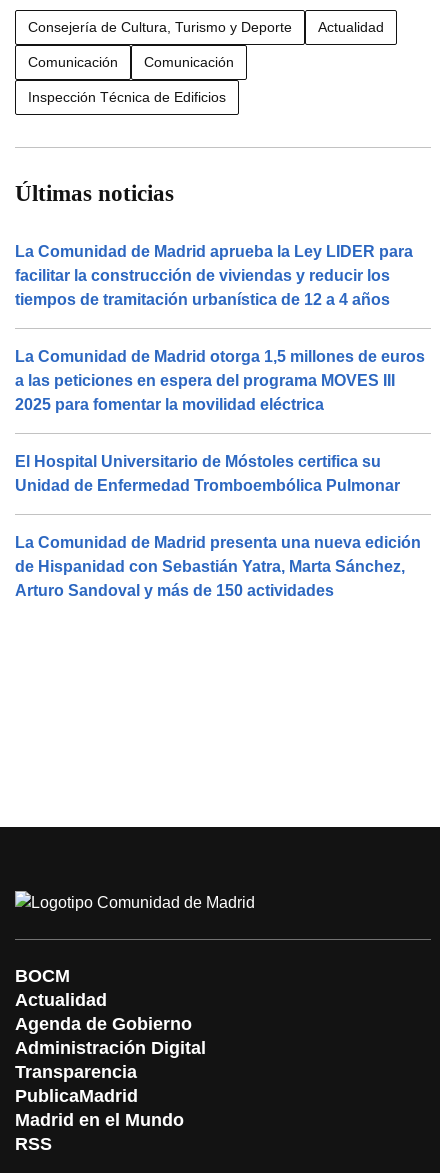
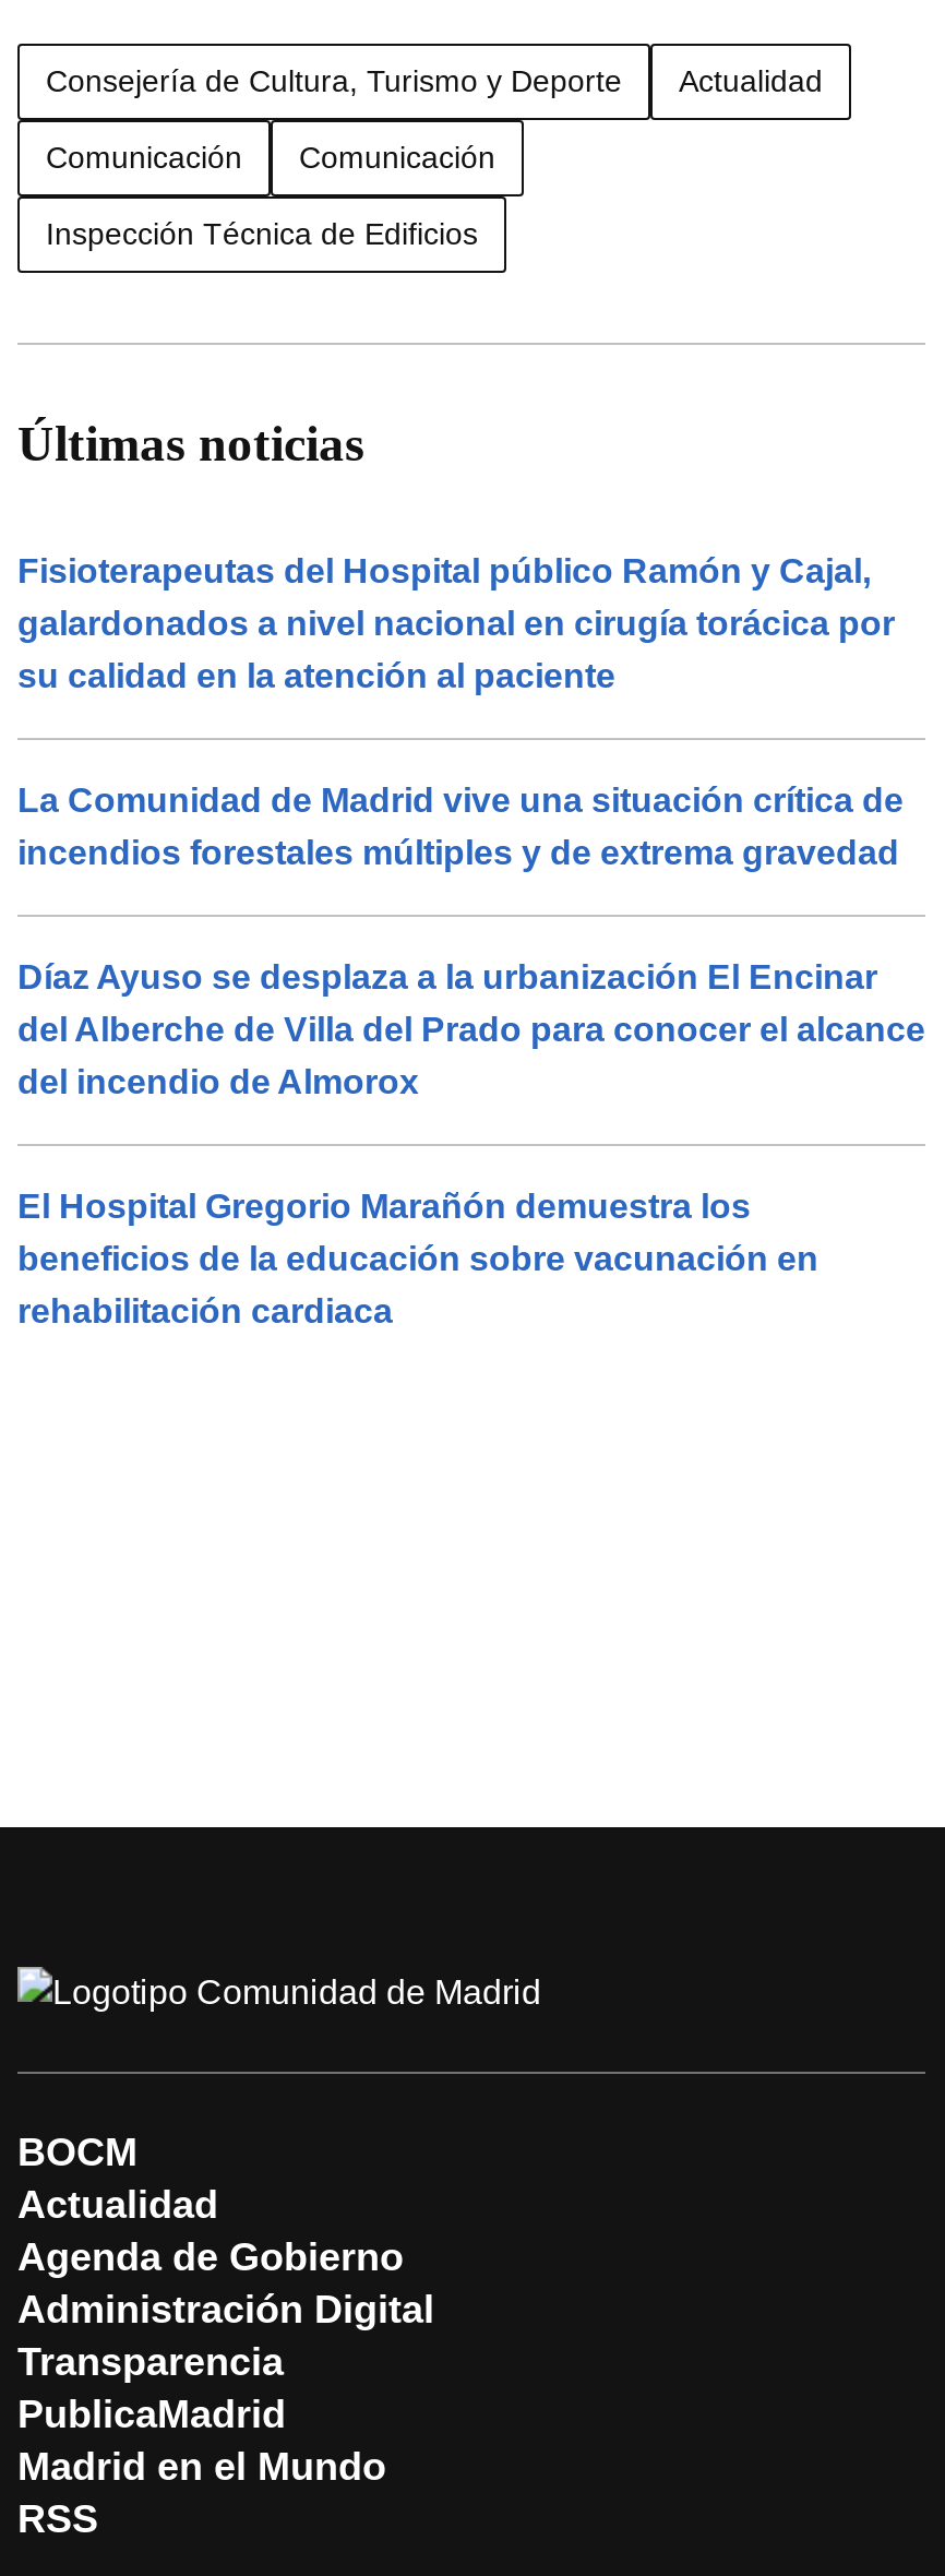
- La Comunidad de Madrid aprueba la Ley LIDER para
- facilitar la construcción de viviendas y reducir los
- tiempos de tramitación urbanística de 12 a 4 años
+ Fisioterapeutas del Hospital público Ramón y Cajal,
+ galardonados a nivel nacional en cirugía torácica por
+ su calidad en la atención al paciente

- La Comunidad de Madrid otorga 1,5 millones de euros
- a las peticiones en espera del programa MOVES III
- 2025 para fomentar la movilidad eléctrica
+ La Comunidad de Madrid vive una situación crítica de
+ incendios forestales múltiples y de extrema gravedad

- El Hospital Universitario de Móstoles certifica su
- Unidad de Enfermedad Tromboembólica Pulmonar
+ Díaz Ayuso se desplaza a la urbanización El Encinar
+ del Alberche de Villa del Prado para conocer el alcance
+ del incendio de Almorox

- La Comunidad de Madrid presenta una nueva edición
- de Hispanidad con Sebastián Yatra, Marta Sánchez,
- Arturo Sandoval y más de 150 actividades
+ El Hospital Gregorio Marañón demuestra los
+ beneficios de la educación sobre vacunación en
+ rehabilitación cardiaca
